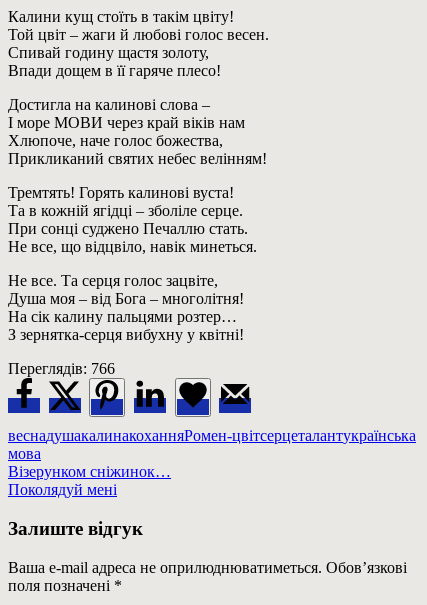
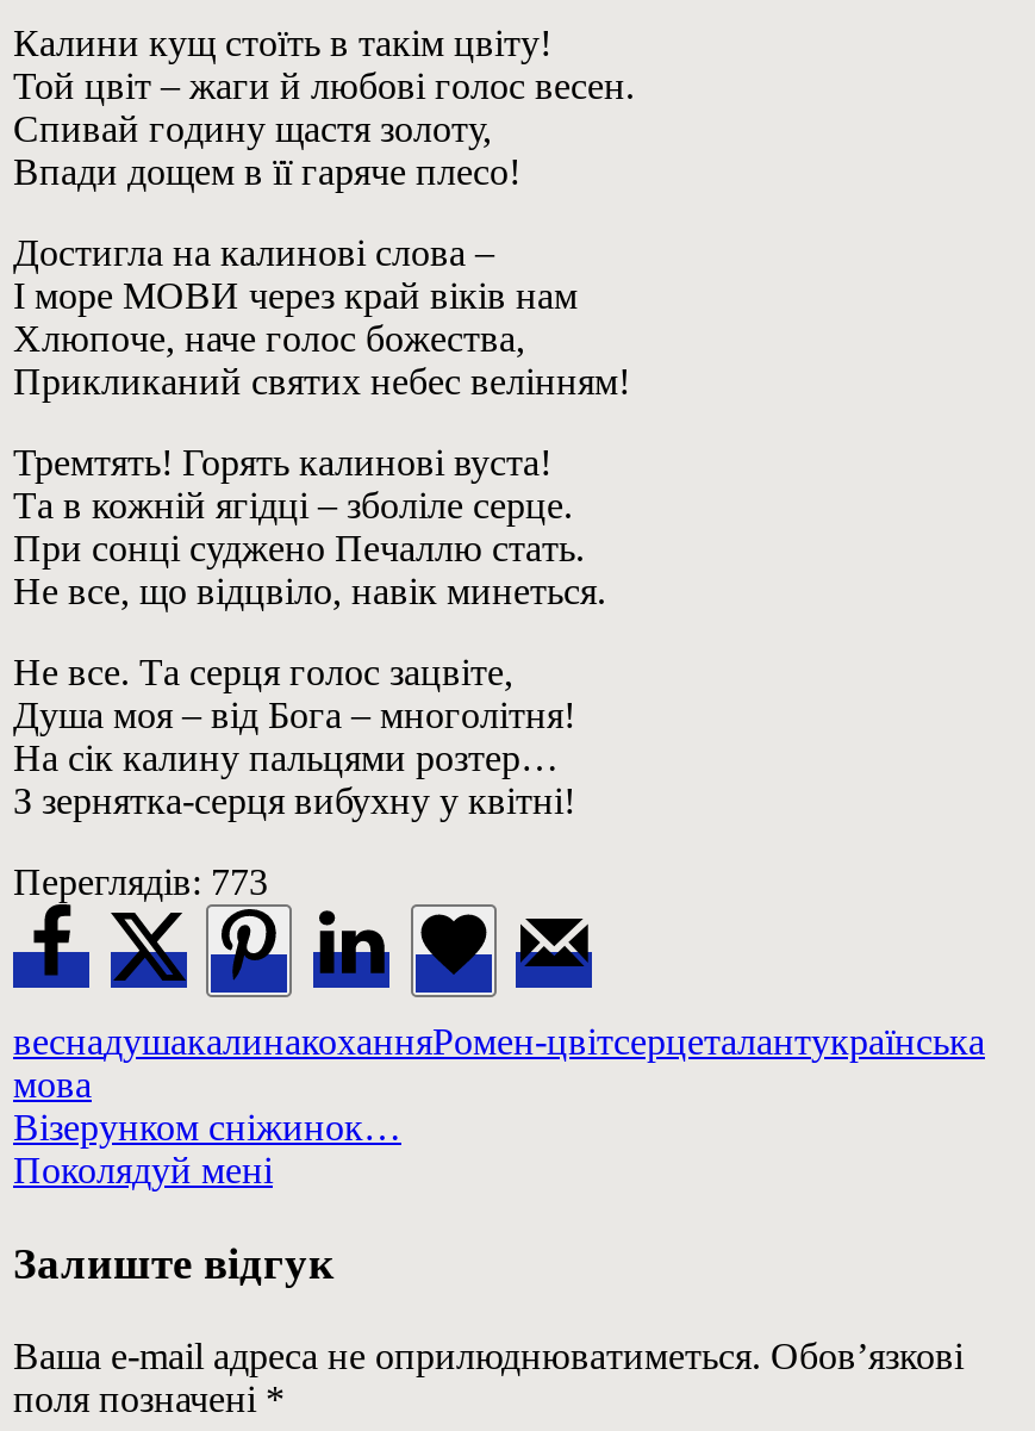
- Переглядів: 766
+ Переглядів: 773
